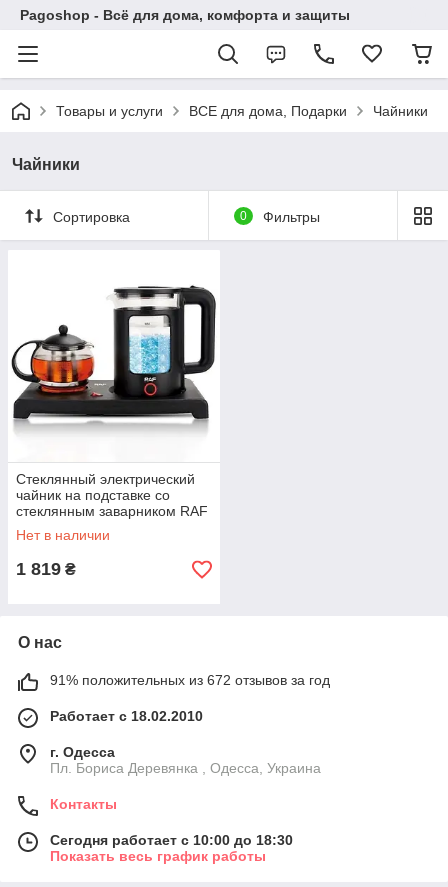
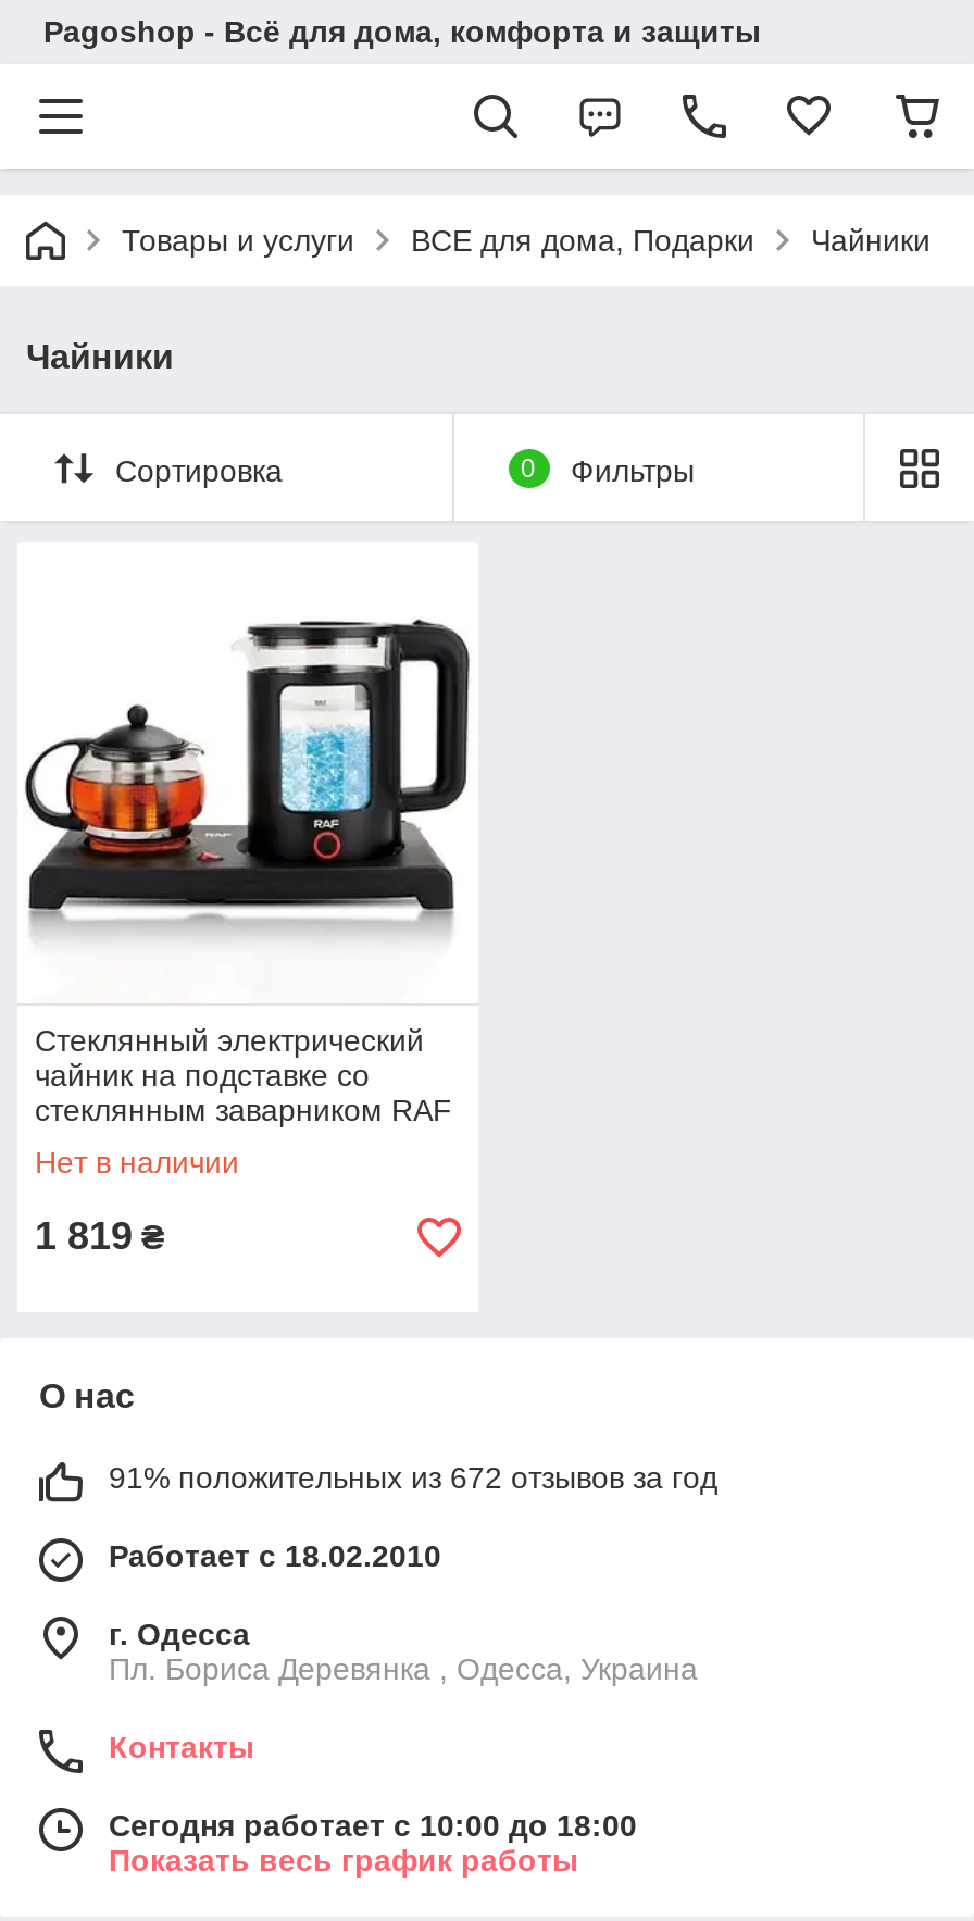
- Сегодня работает с 10:00 до 18:30
+ Сегодня работает с 10:00 до 18:00
